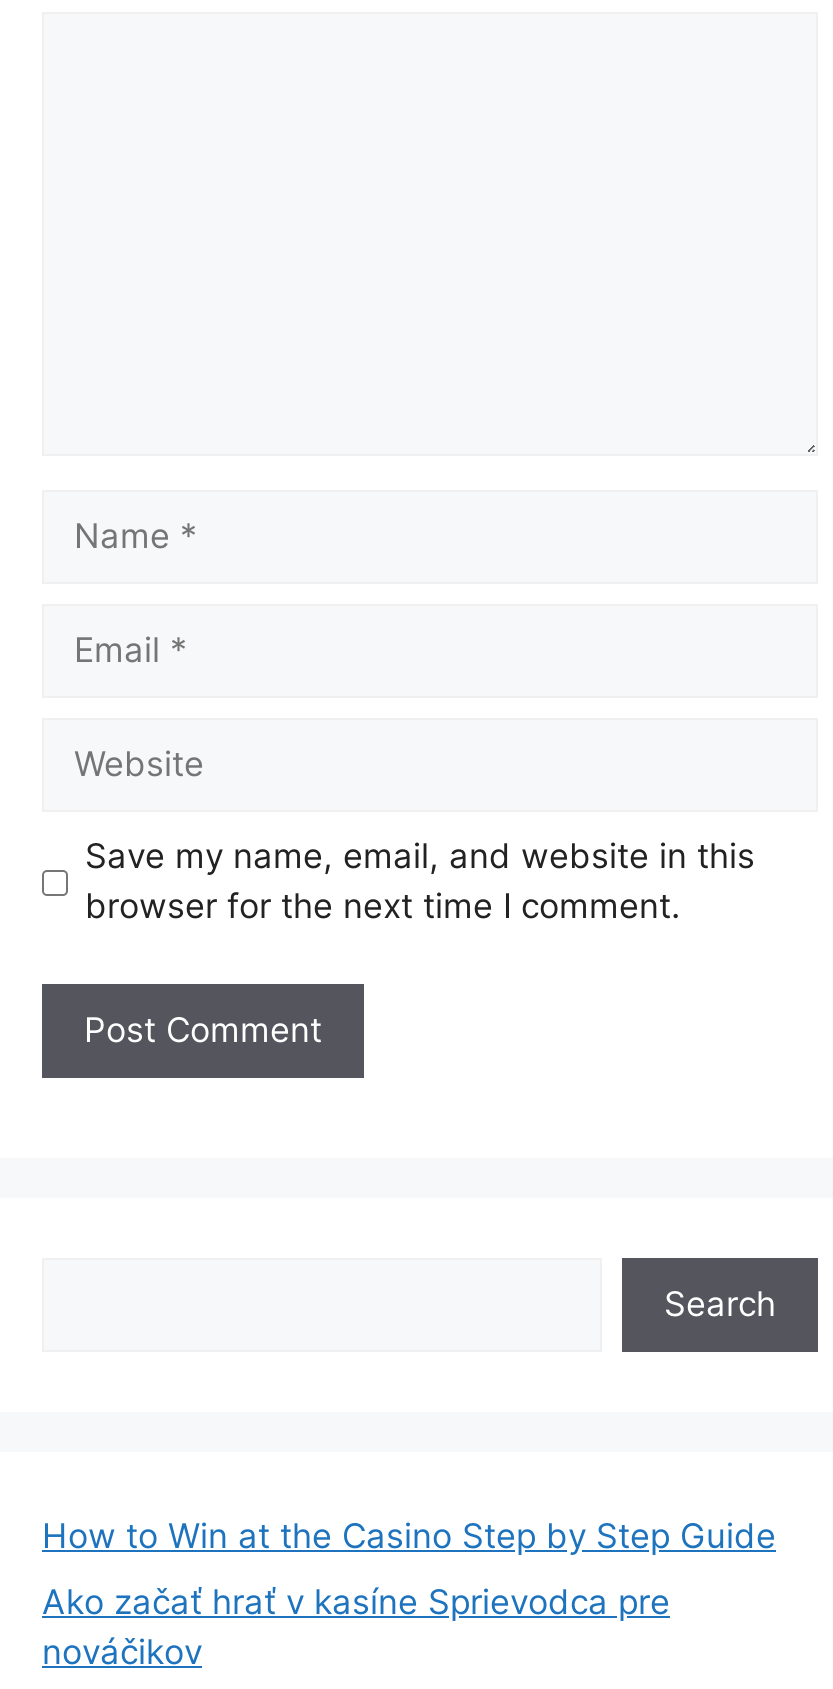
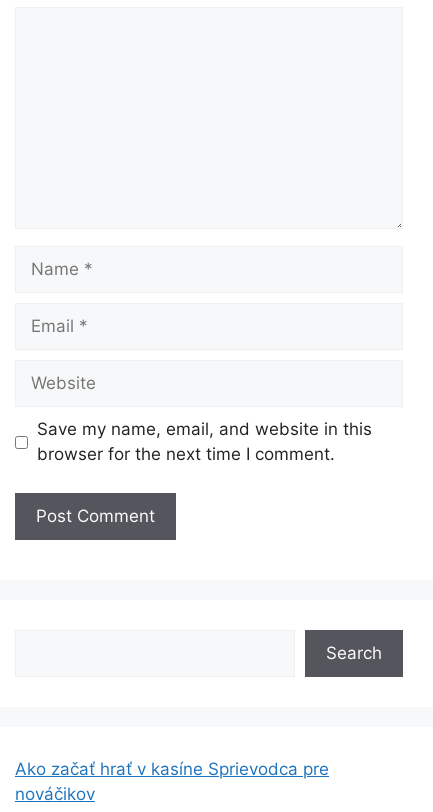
- How to Win at the Casino Step by Step Guide
